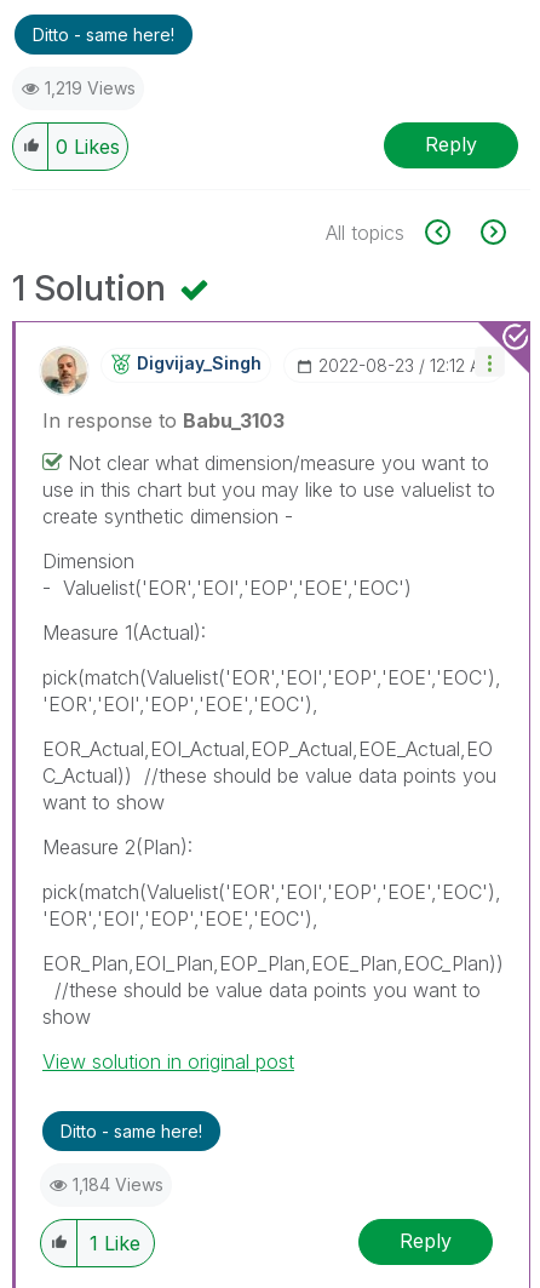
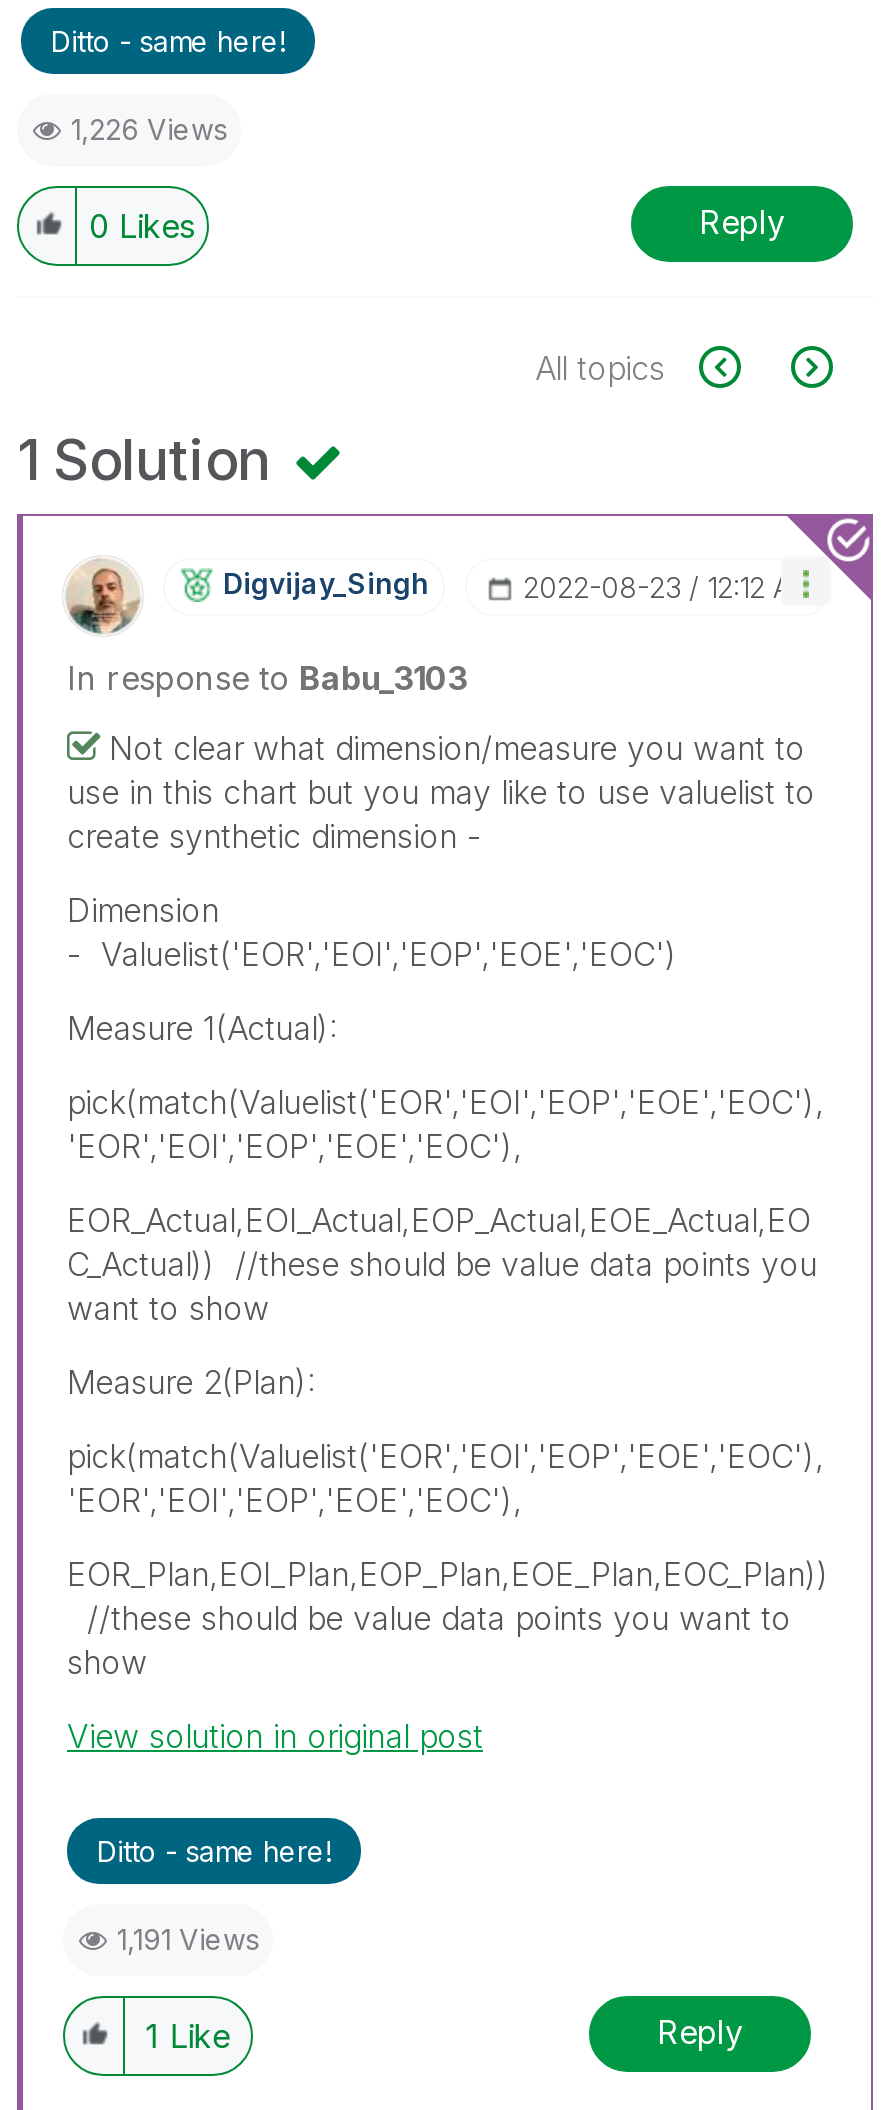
- 1,219 Views
+ 1,226 Views

- 1,184 Views
+ 1,191 Views
